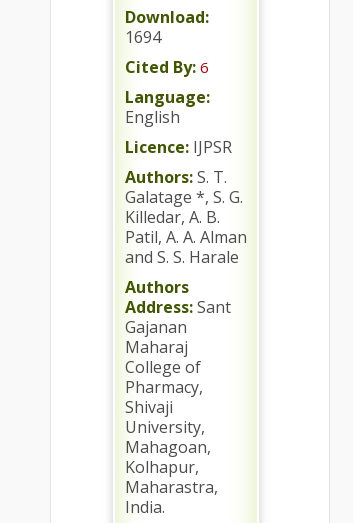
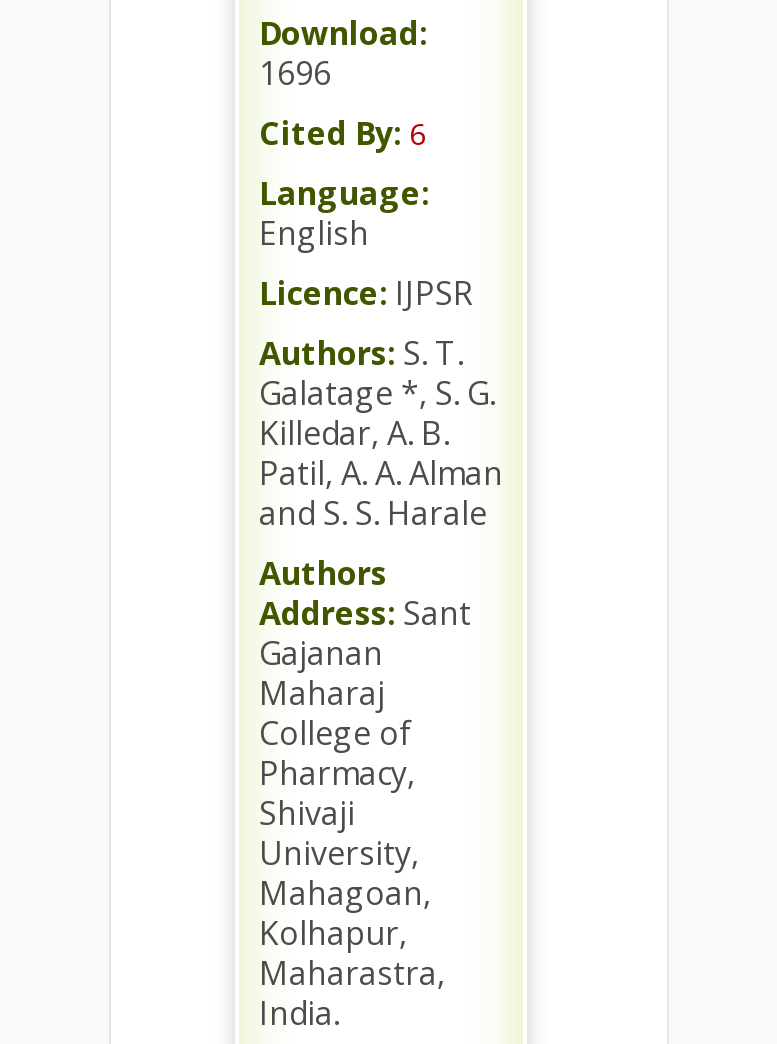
- 1694
+ 1696
